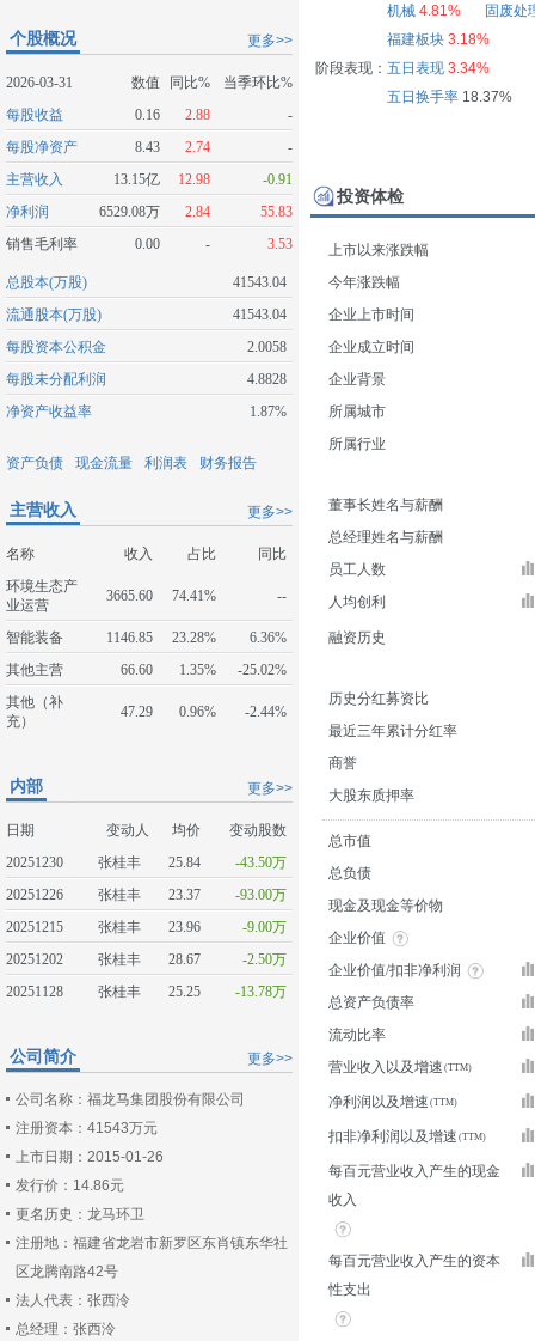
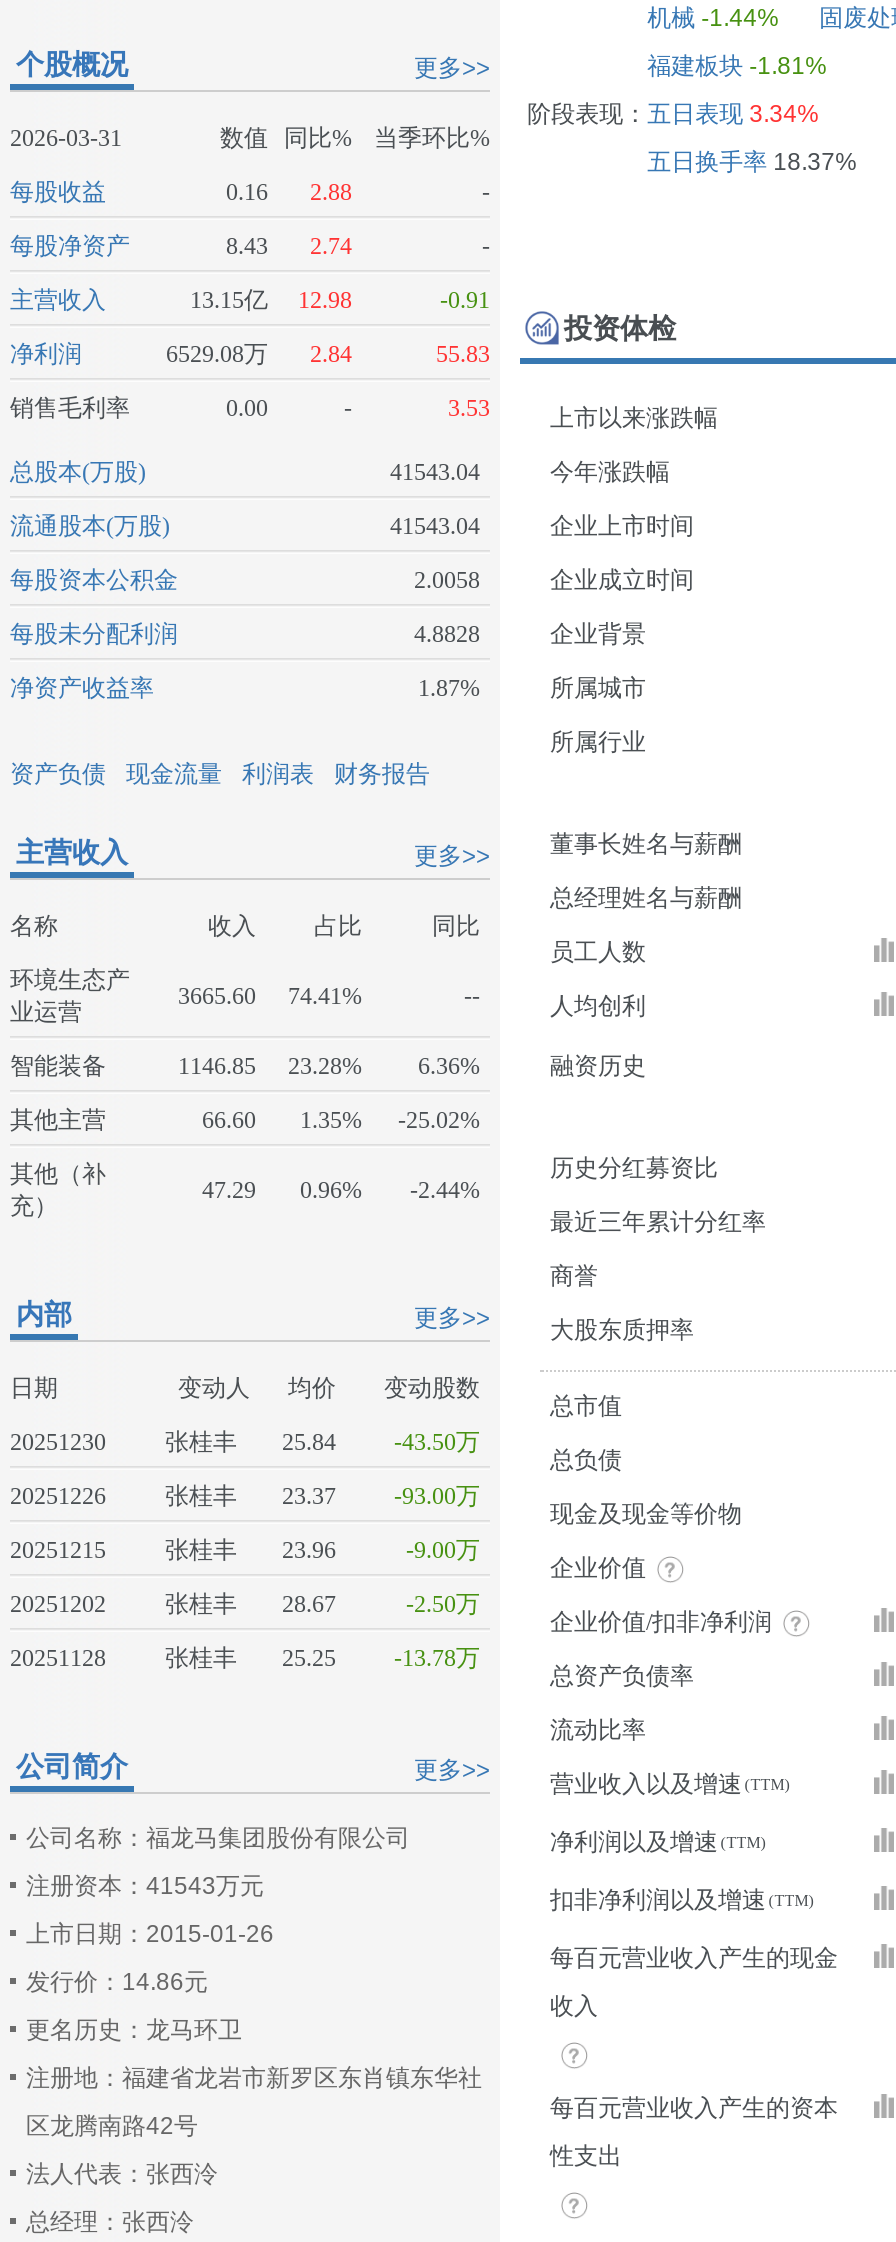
- 机械 4.81%
+ 机械 -1.44%

- 福建板块 3.18%
+ 福建板块 -1.81%
